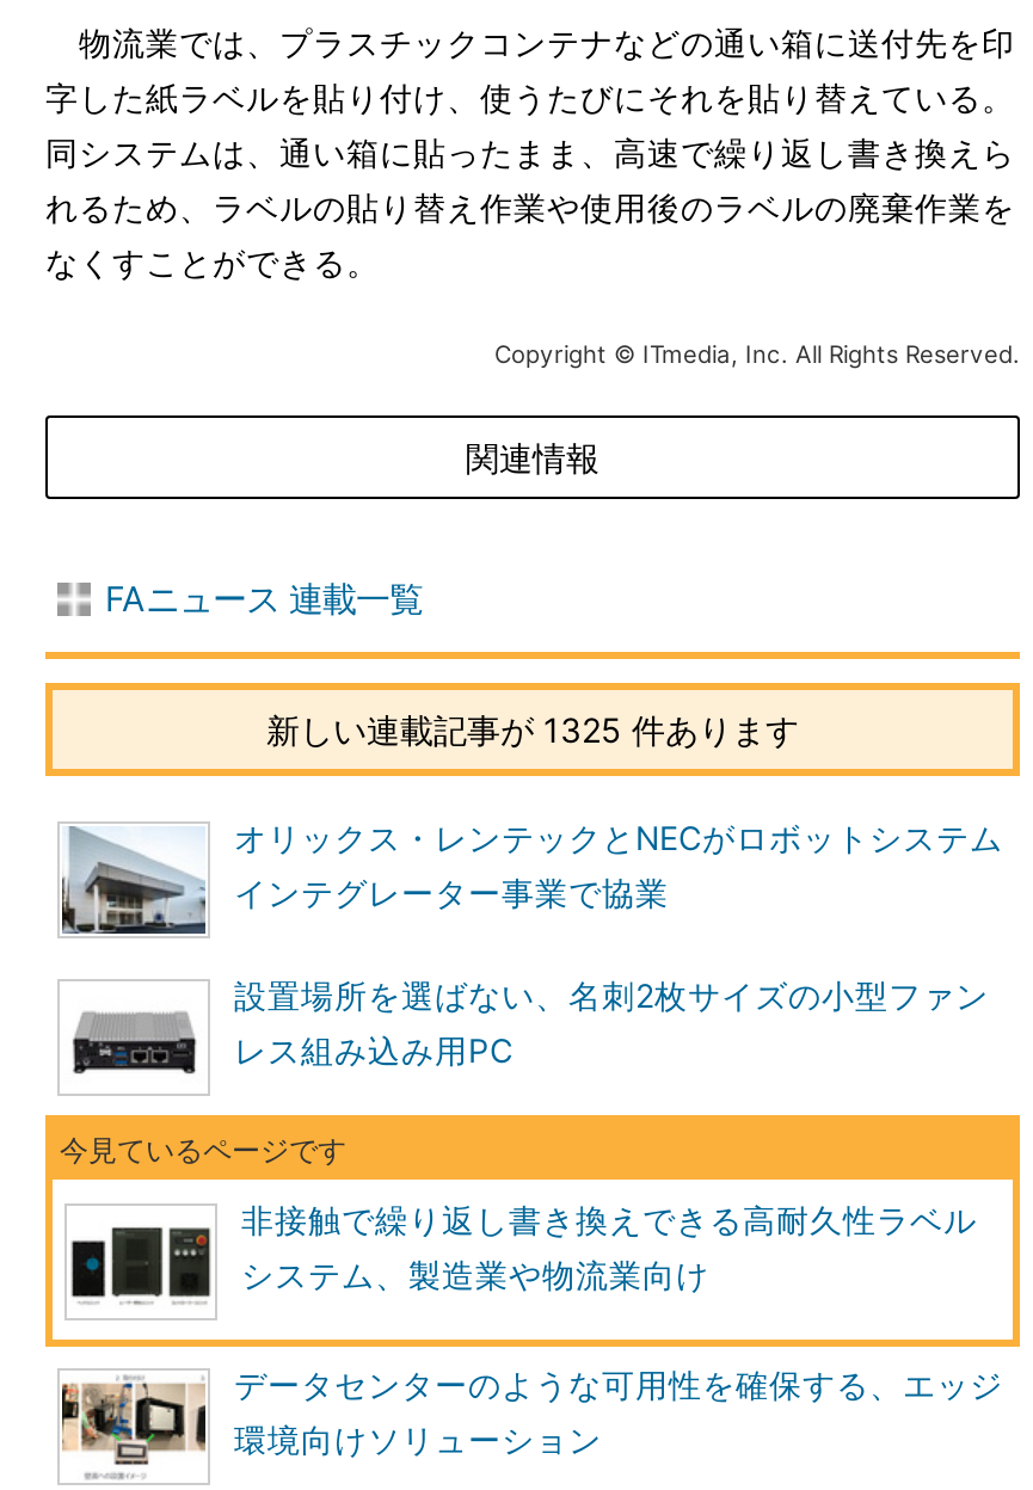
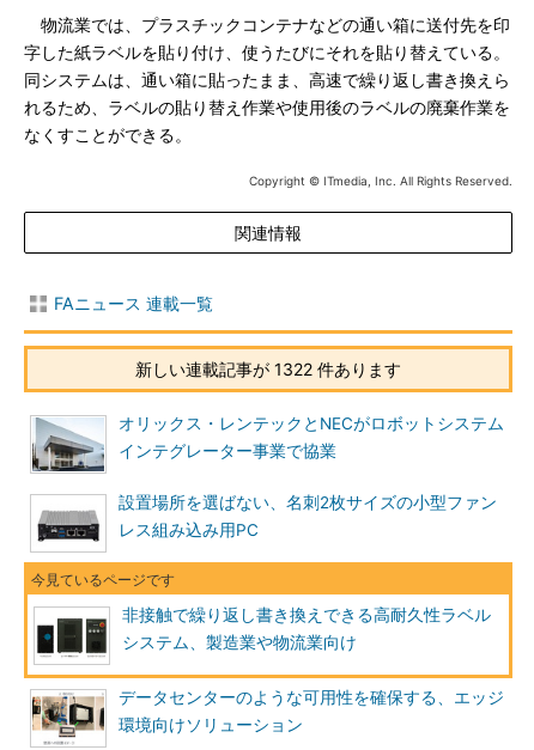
- 新しい連載記事が 1325 件あります
+ 新しい連載記事が 1322 件あります
